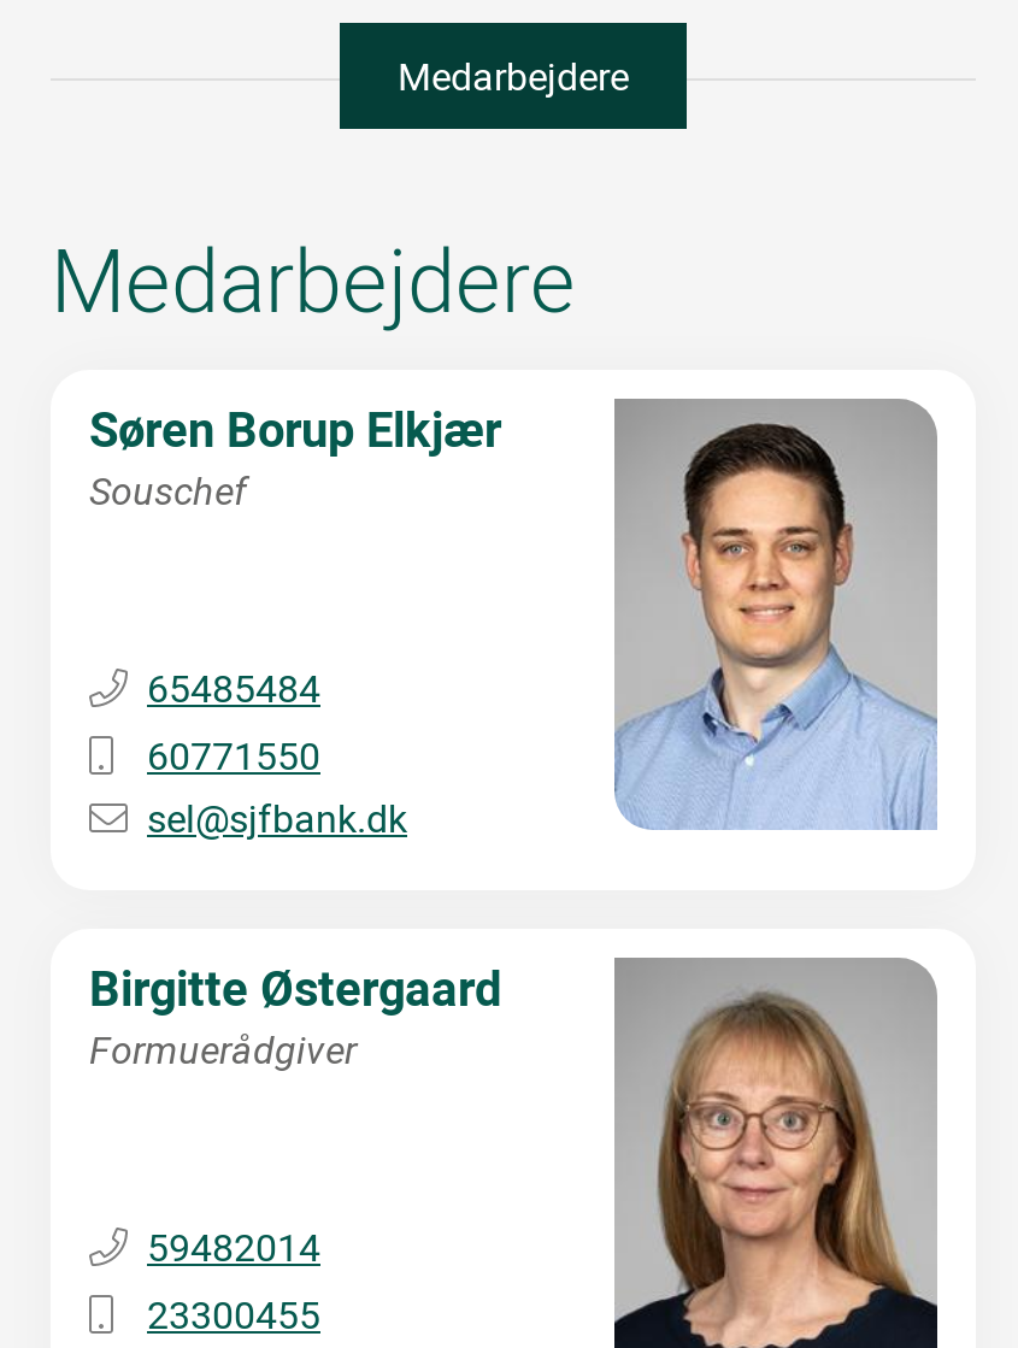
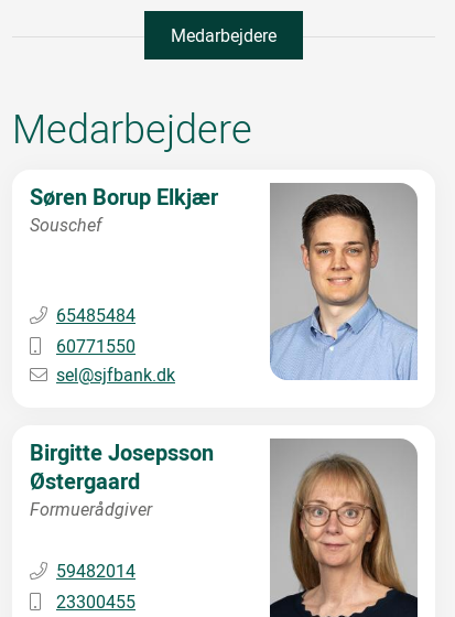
- Birgitte Østergaard
+ Birgitte Josepsson
+ Østergaard

moved down: Formuerådgiver
